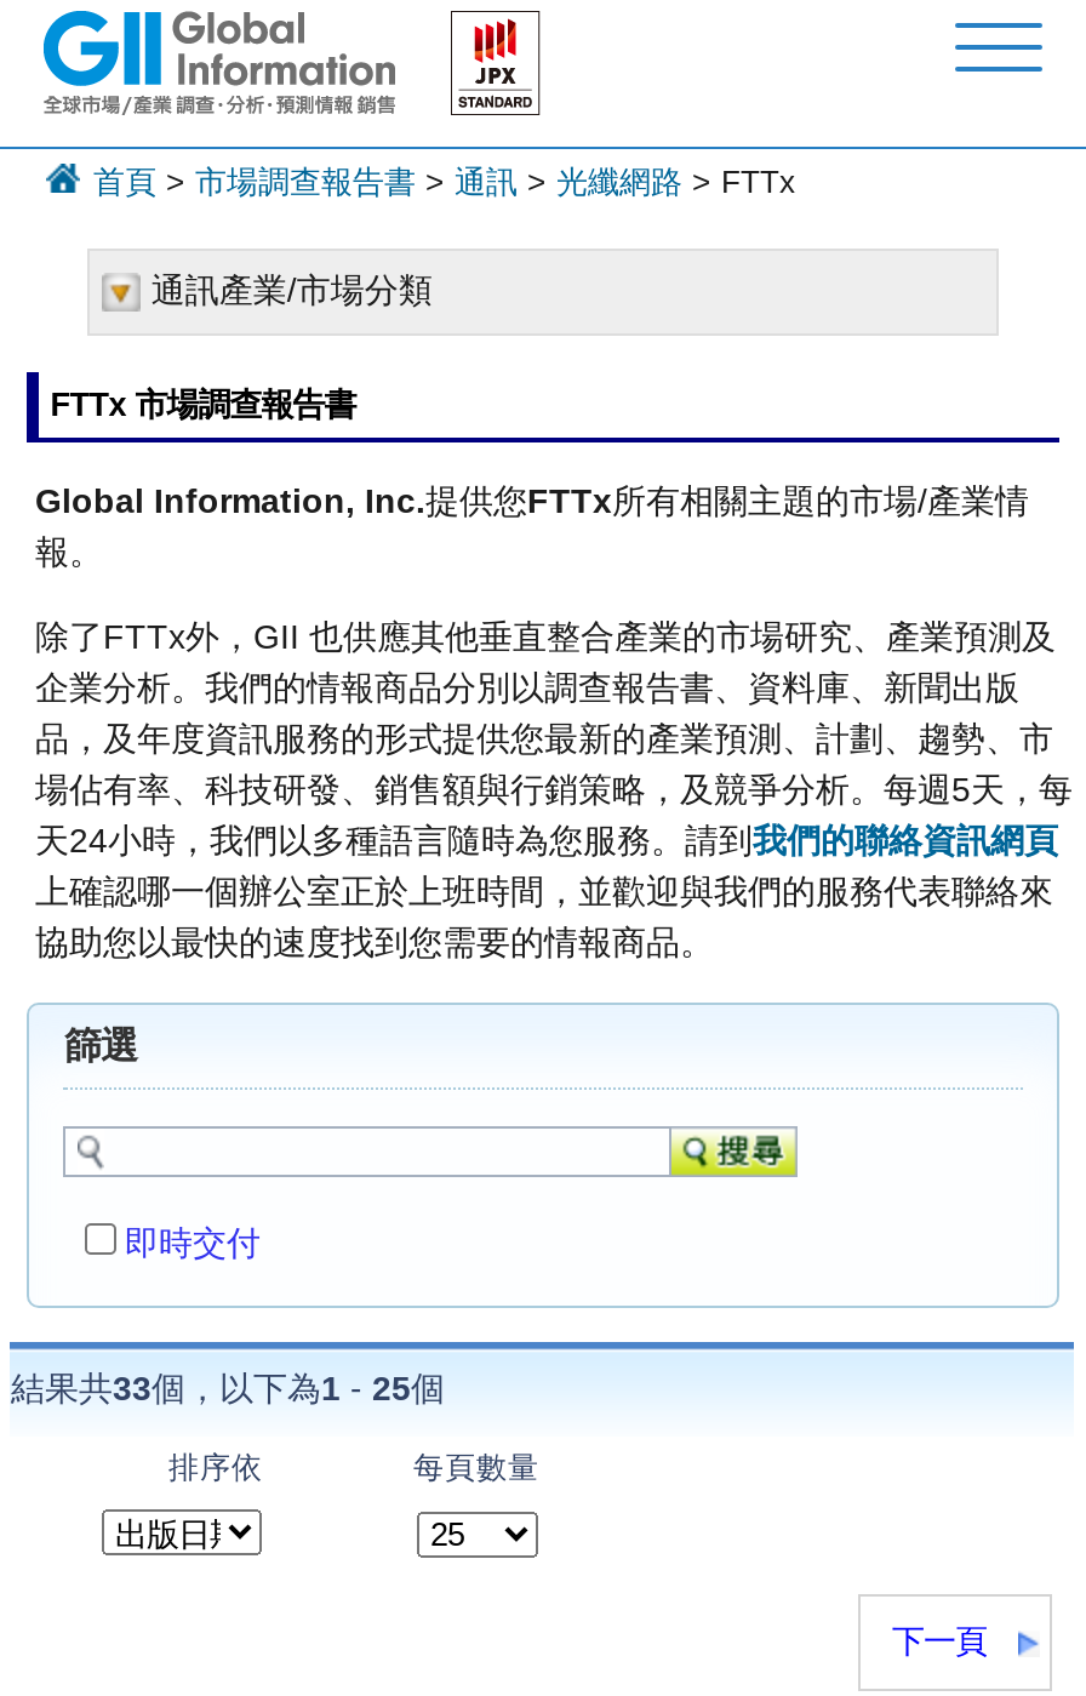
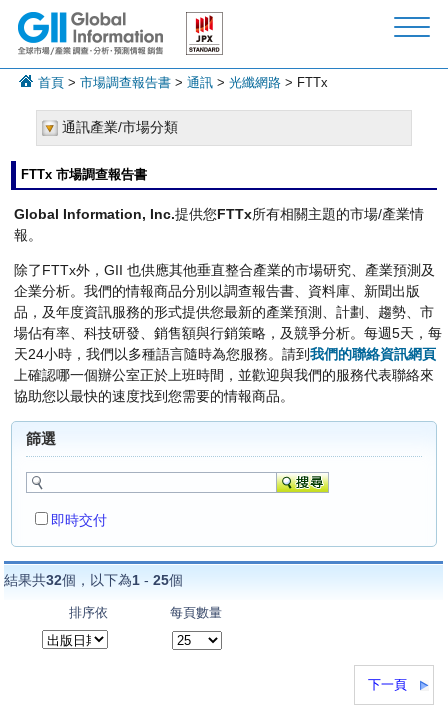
- 結果共33個，以下為1 - 25個
+ 結果共32個，以下為1 - 25個
